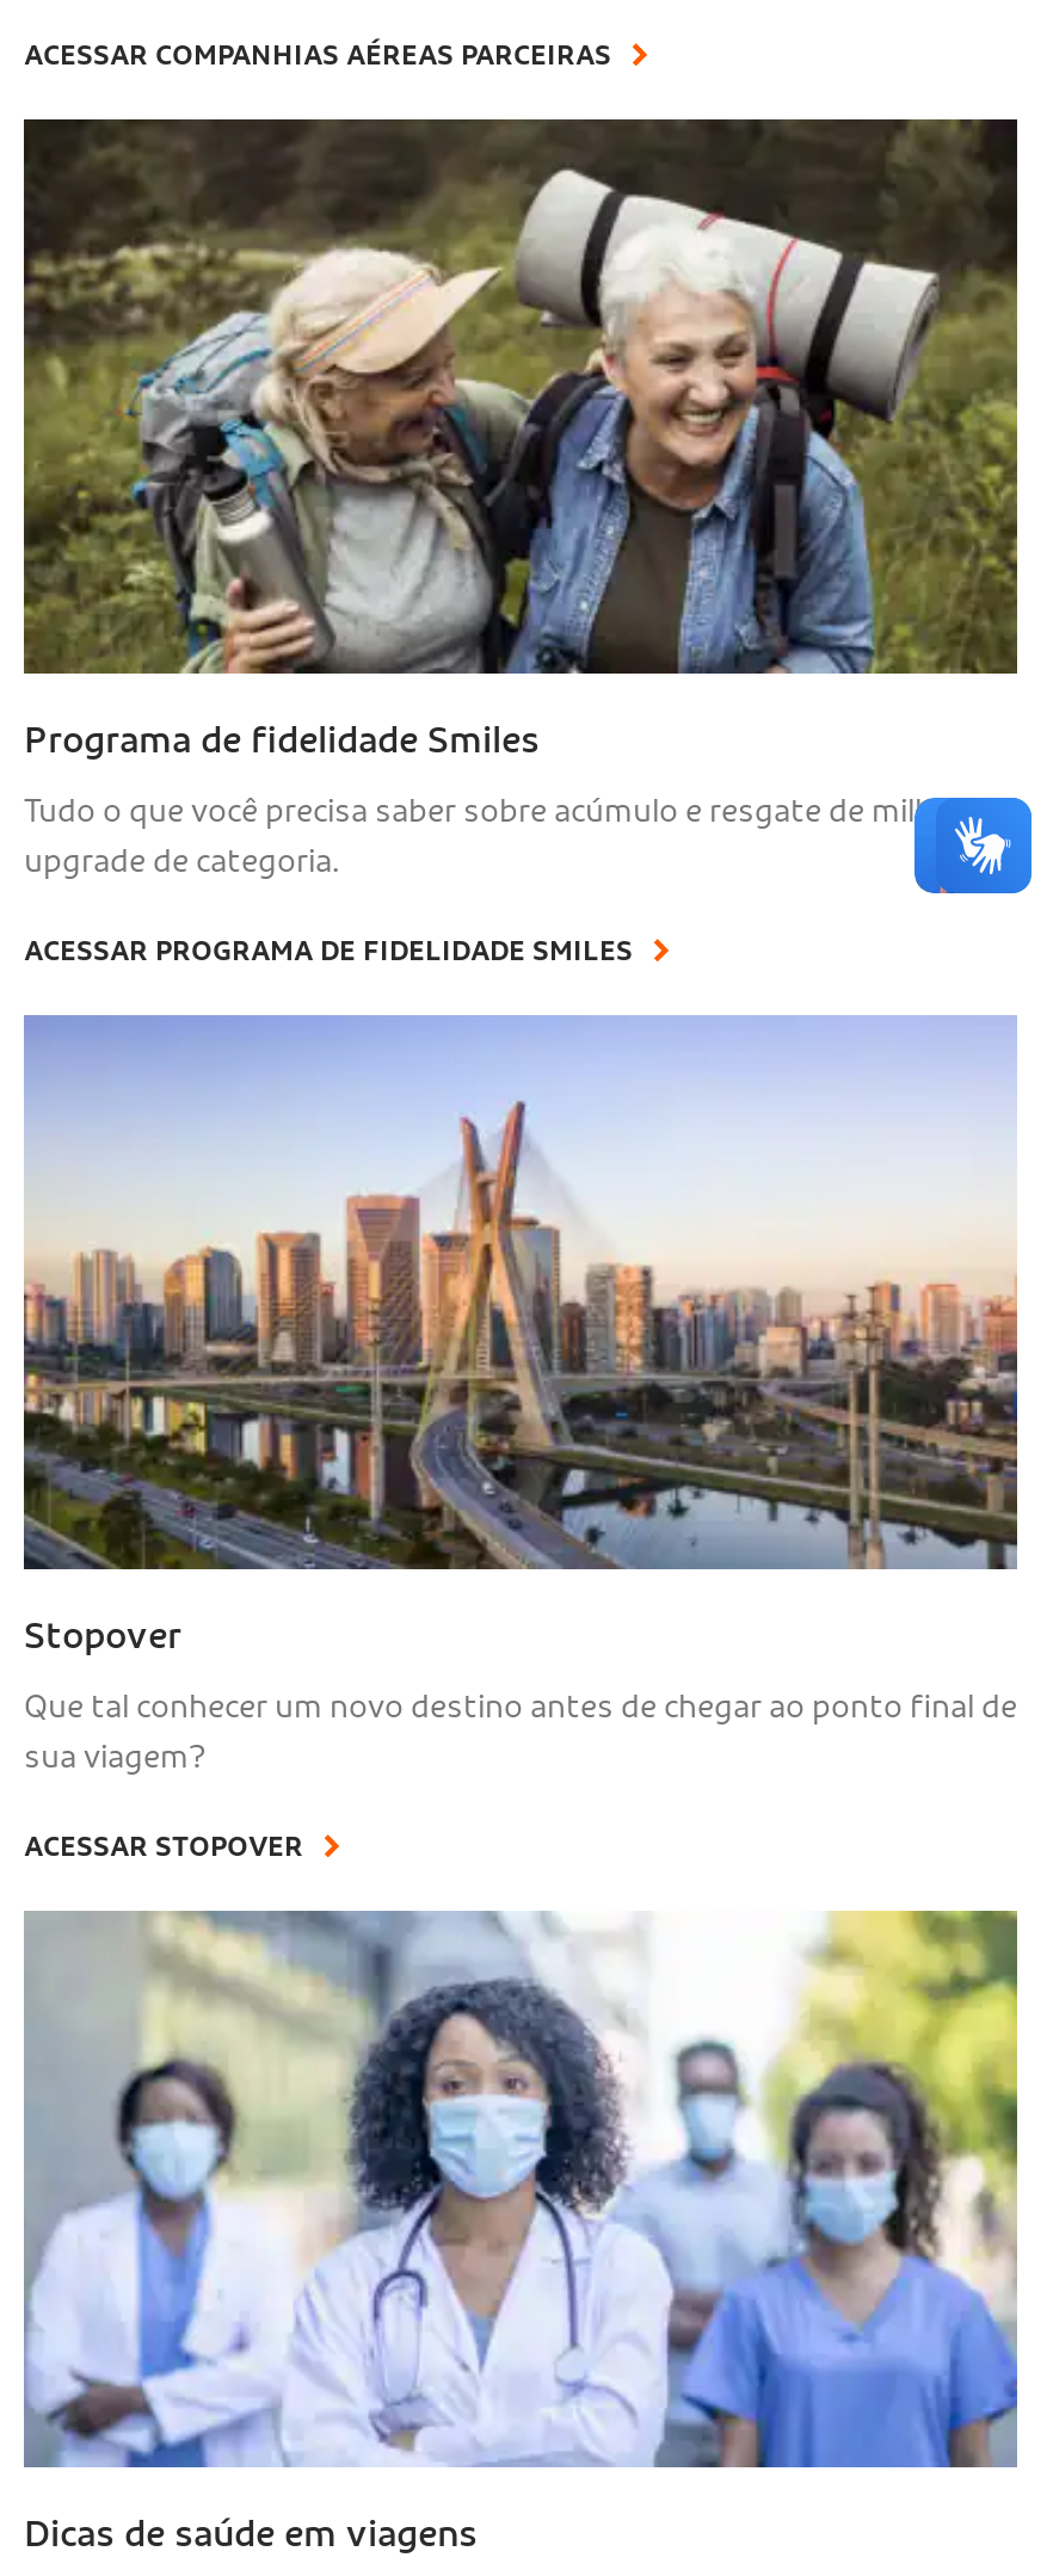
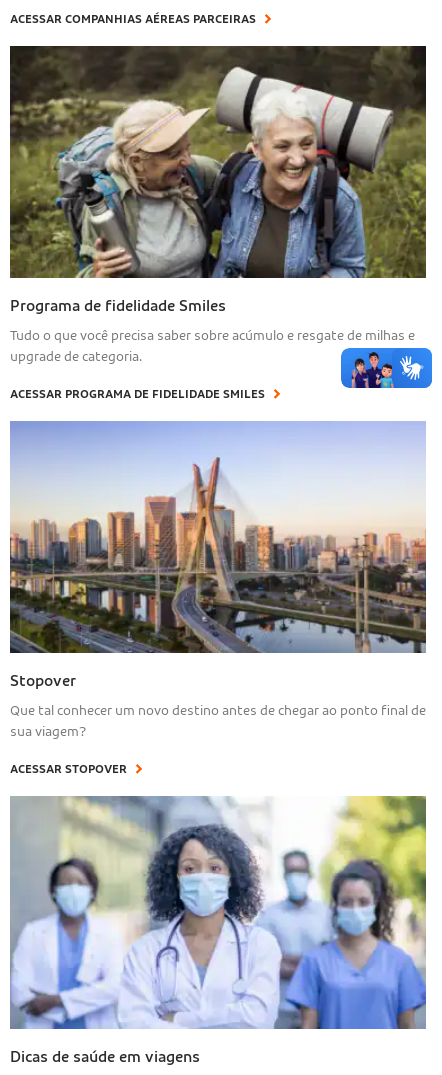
- [image]
+ [image]
